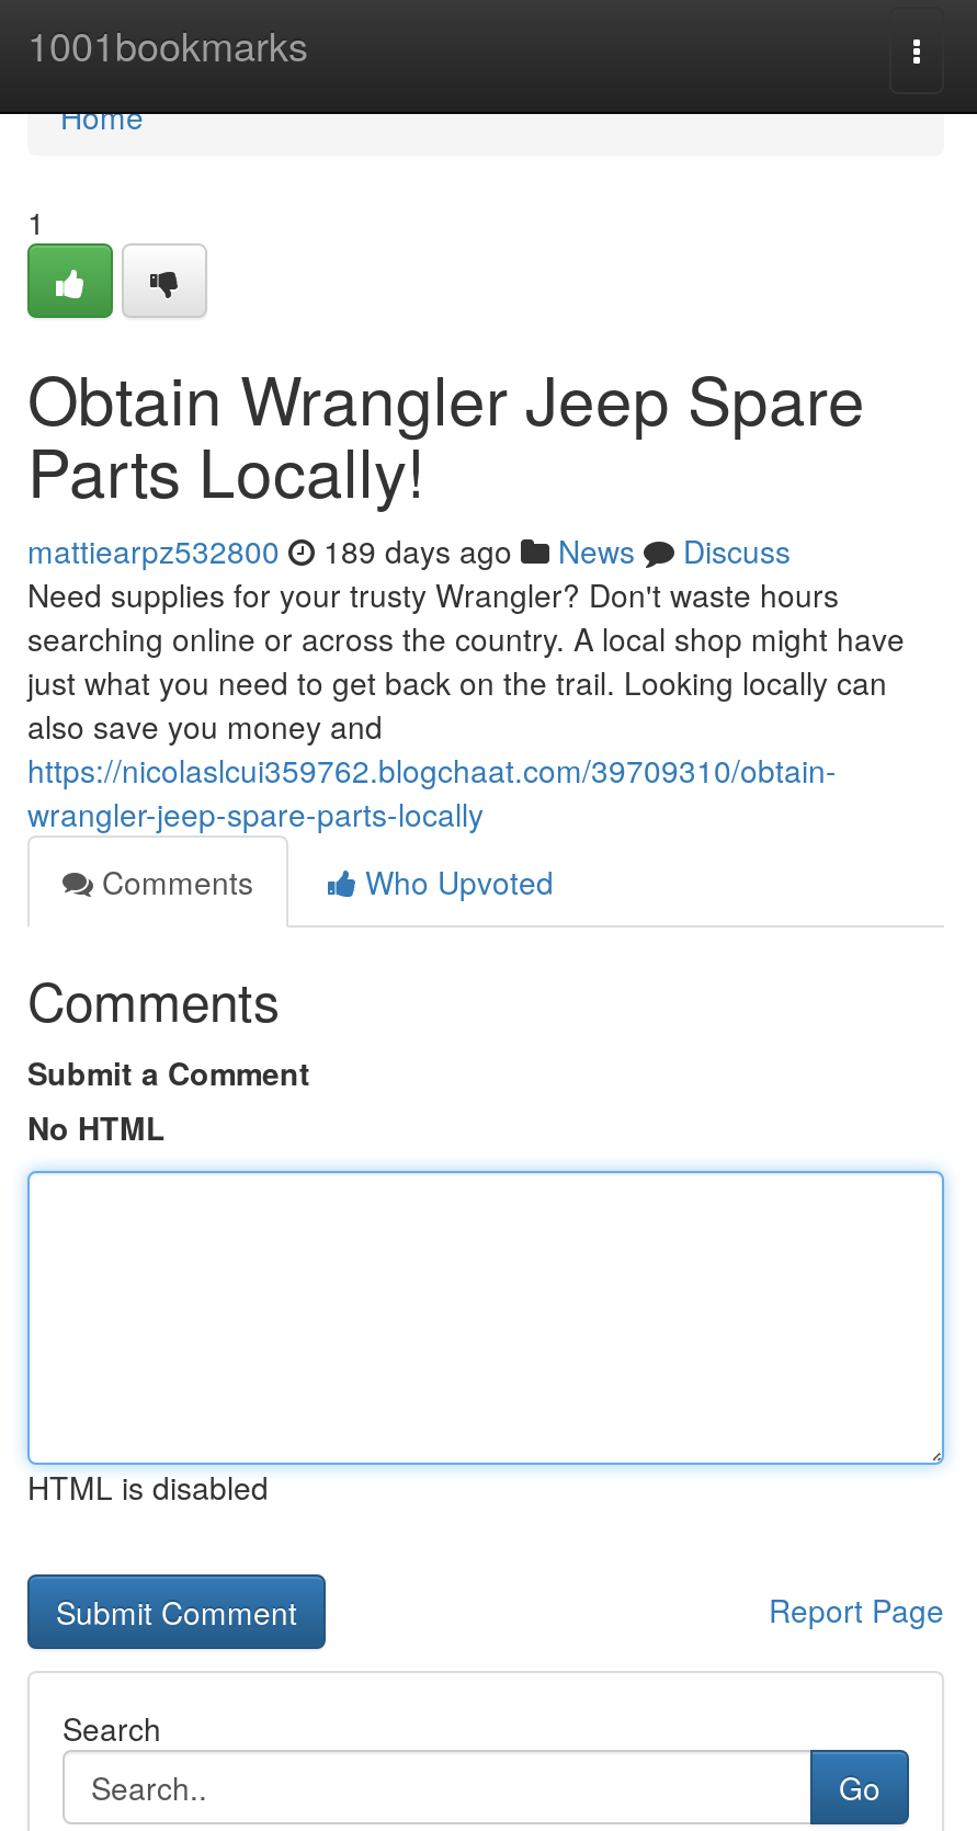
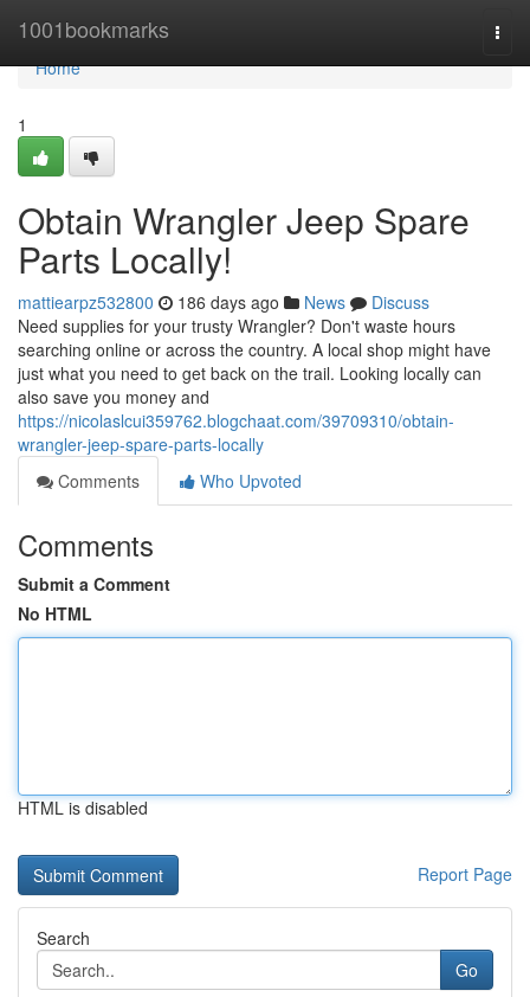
- mattiearpz532800 189 days ago News Discuss
+ mattiearpz532800 186 days ago News Discuss
